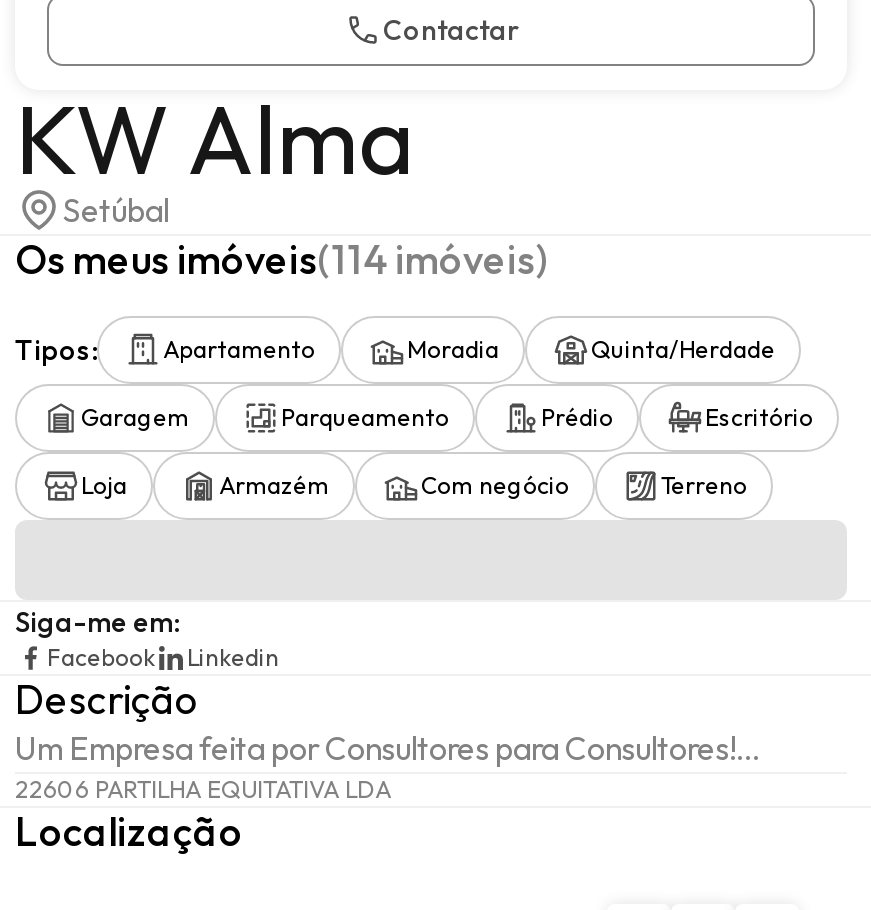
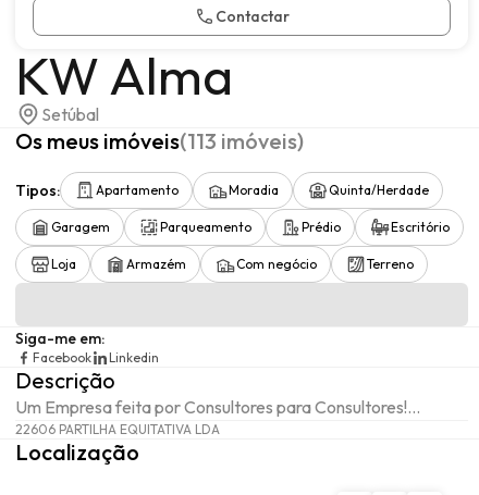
- Os meus imóveis(114 imóveis)
+ Os meus imóveis(113 imóveis)
